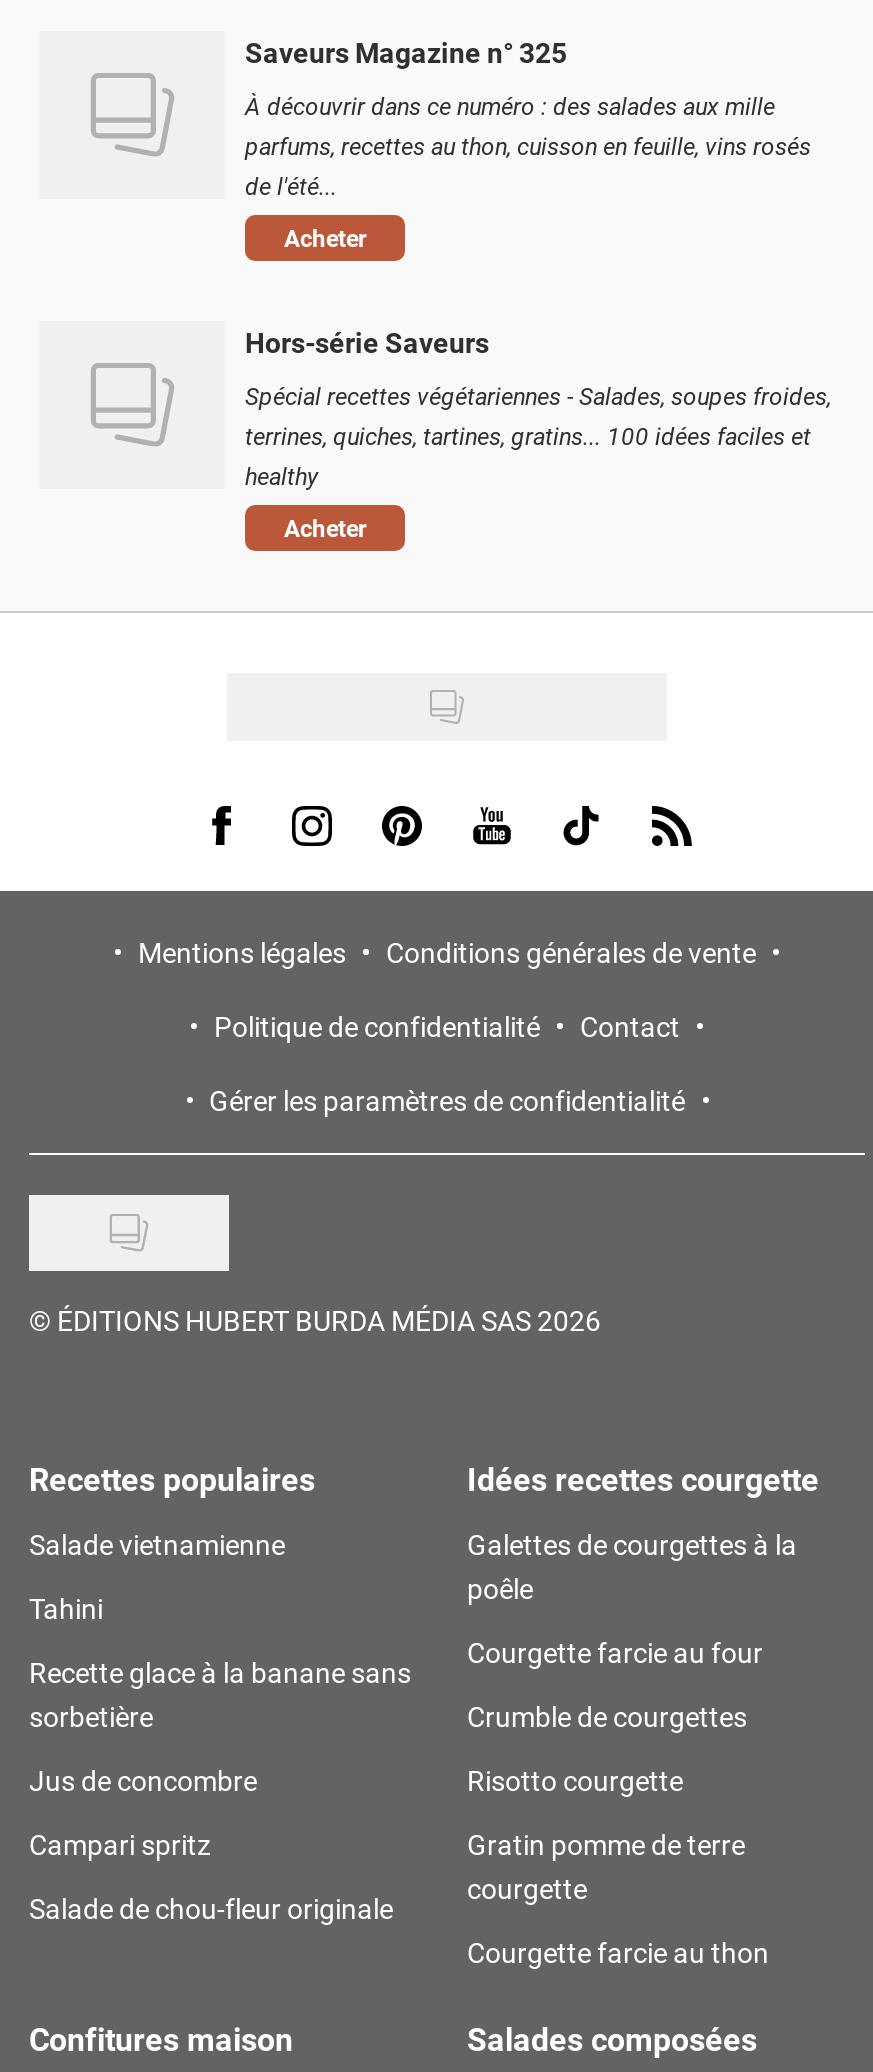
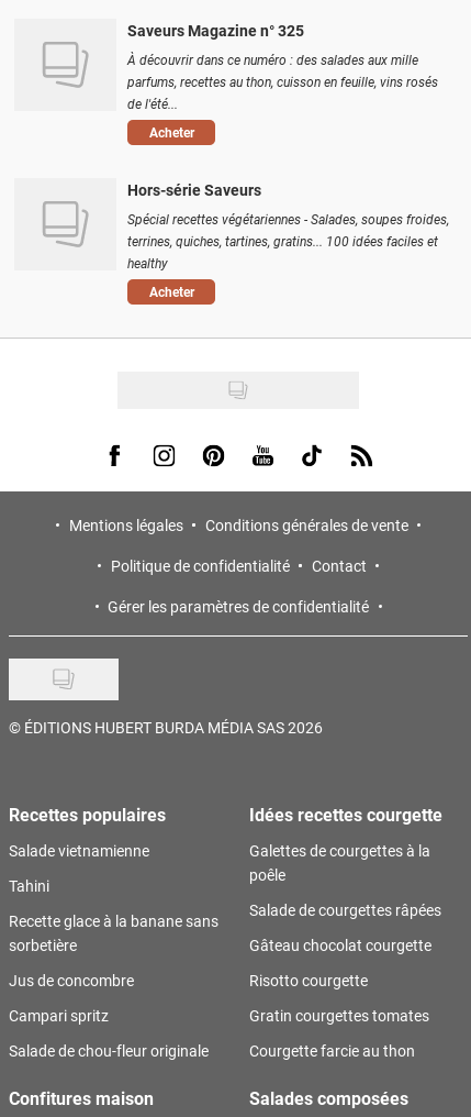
- Courgette farcie au four
+ Salade de courgettes râpées

- Crumble de courgettes
+ Gâteau chocolat courgette

- Gratin pomme de terre
- courgette
+ Gratin courgettes tomates
